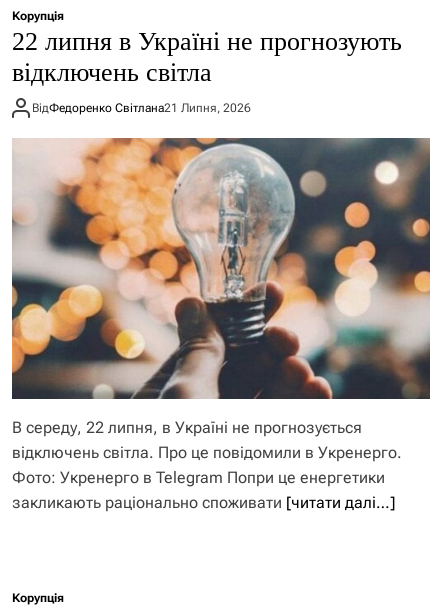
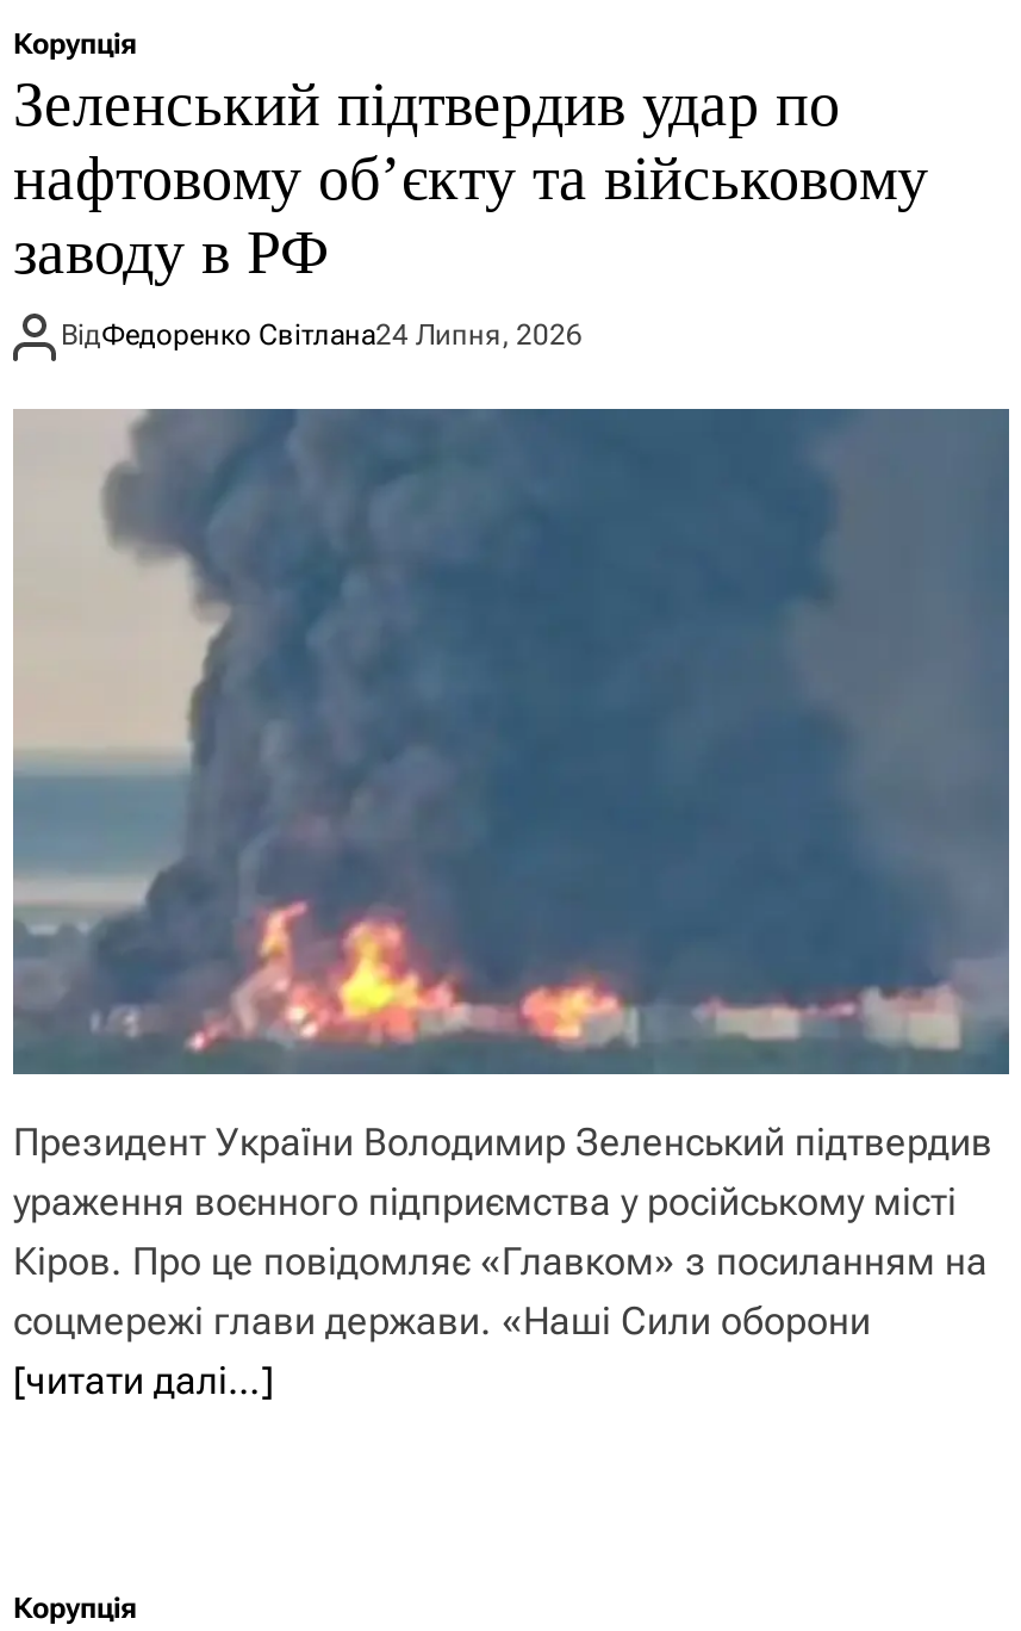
- 22 липня в Україні не прогнозують
- відключень світла
+ Зеленський підтвердив удар по
+ нафтовому об’єкту та військовому
+ заводу в РФ

- ВідФедоренко Світлана21 Липня, 2026
+ ВідФедоренко Світлана24 Липня, 2026

- [image]
- В середу, 22 липня, в Україні не прогнозується
- відключень світла. Про це повідомили в Укренерго.
- Фото: Укренерго в Telegram Попри це енергетики
- закликають раціонально споживати [читати далі…]
+ [image]
+ Президент України Володимир Зеленський підтвердив
+ ураження воєнного підприємства у російському місті
+ Кіров. Про це повідомляє «Главком» з посиланням на
+ соцмережі глави держави. «Наші Сили оборони
+ [читати далі…]
